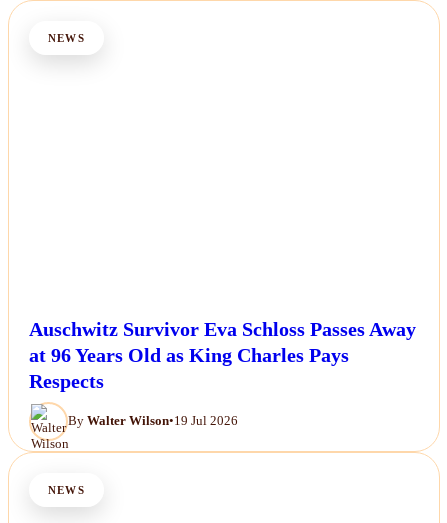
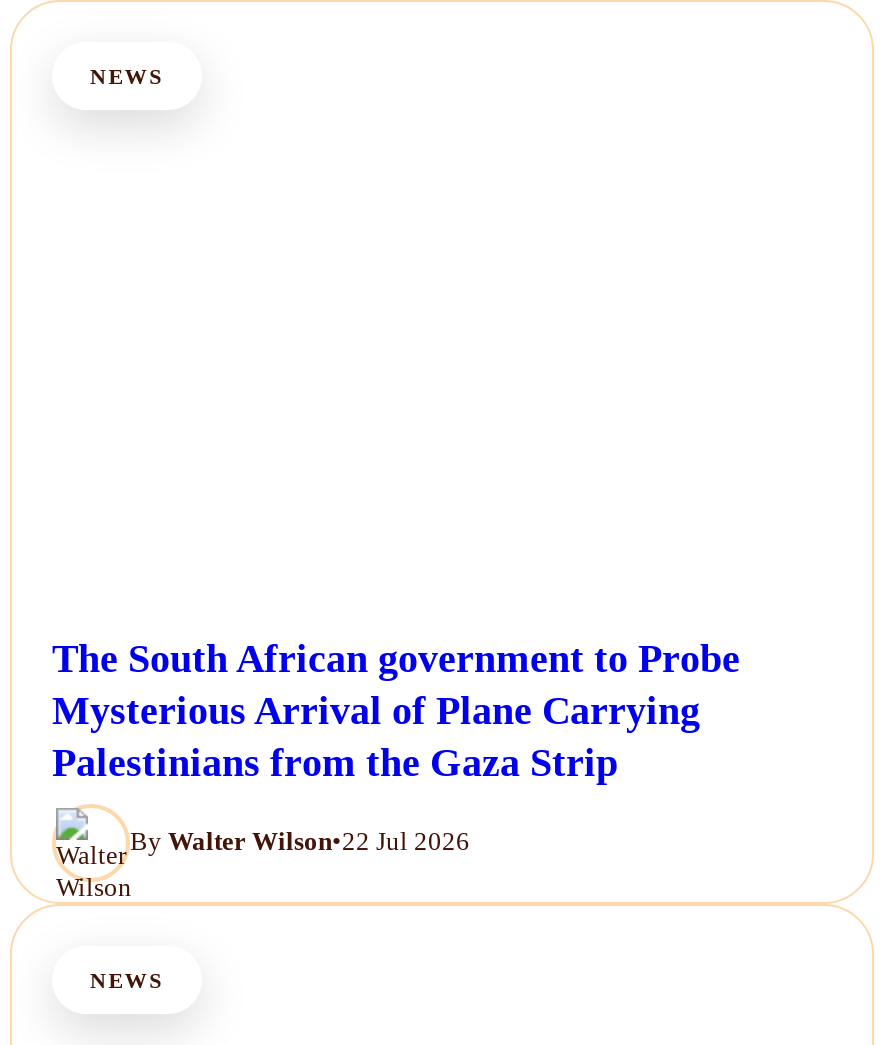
- Auschwitz Survivor Eva Schloss Passes Away
- at 96 Years Old as King Charles Pays
- Respects
+ The South African government to Probe
+ Mysterious Arrival of Plane Carrying
+ Palestinians from the Gaza Strip

- By Walter Wilson•19 Jul 2026
+ By Walter Wilson•22 Jul 2026
